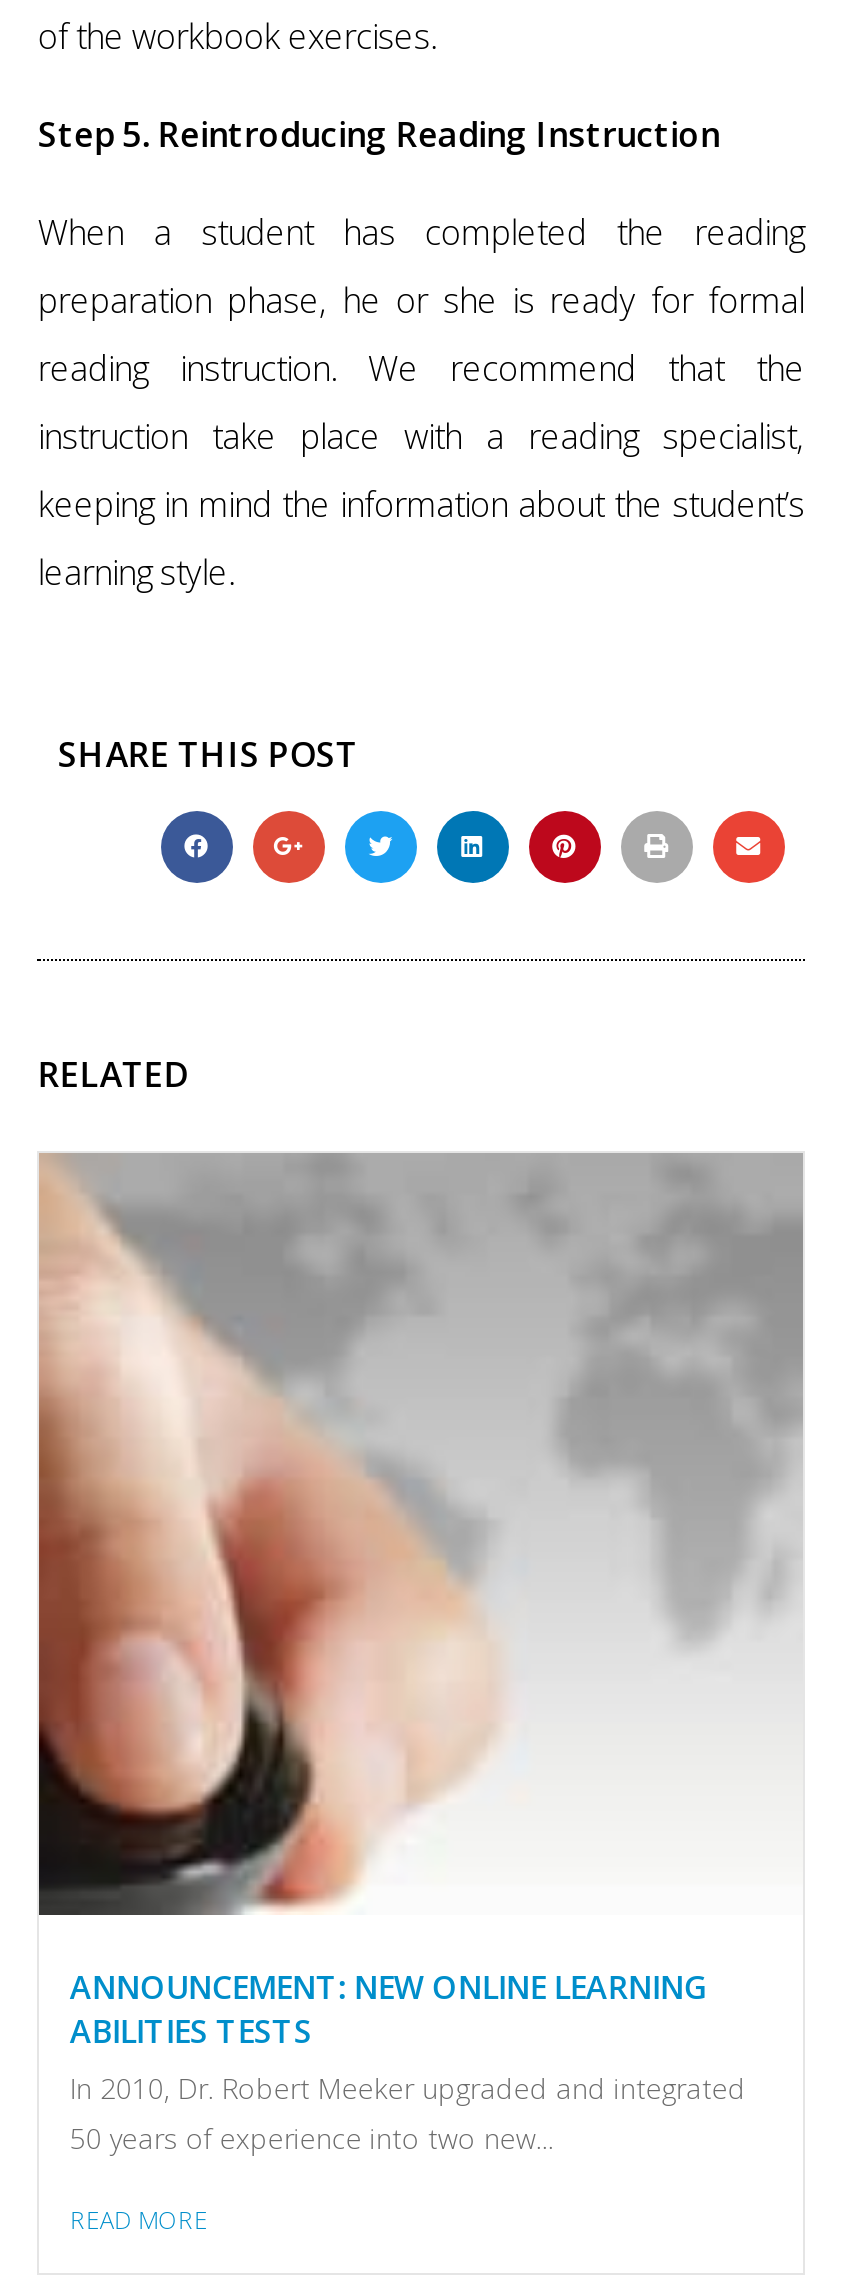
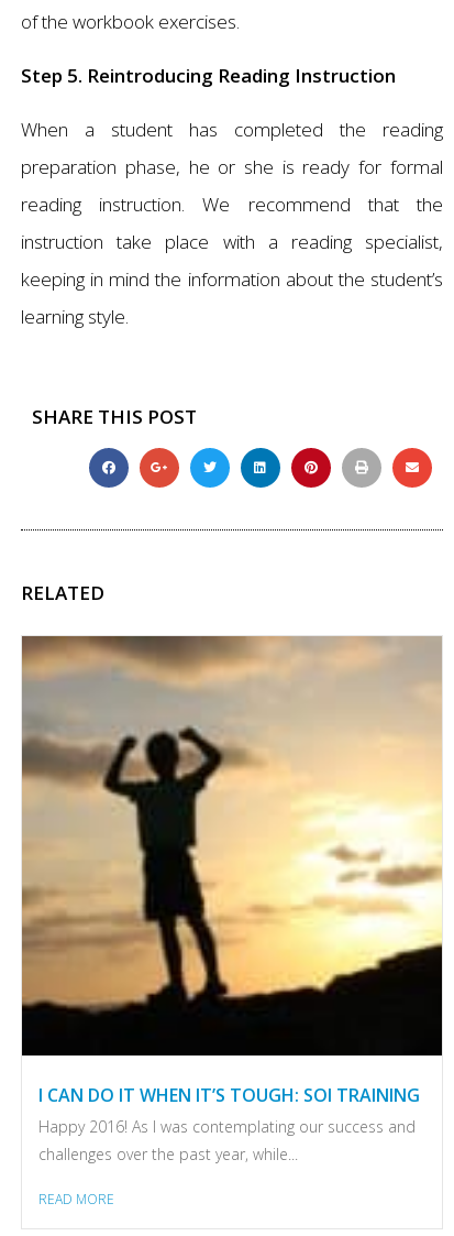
- [image]
- ANNOUNCEMENT: NEW ONLINE LEARNING
- ABILITIES TESTS
- In 2010, Dr. Robert Meeker upgraded and integrated
- 50 years of experience into two new...
+ [image]
+ I CAN DO IT WHEN IT’S TOUGH: SOI TRAINING
+ Happy 2016! As I was contemplating our success and
+ challenges over the past year, while...
